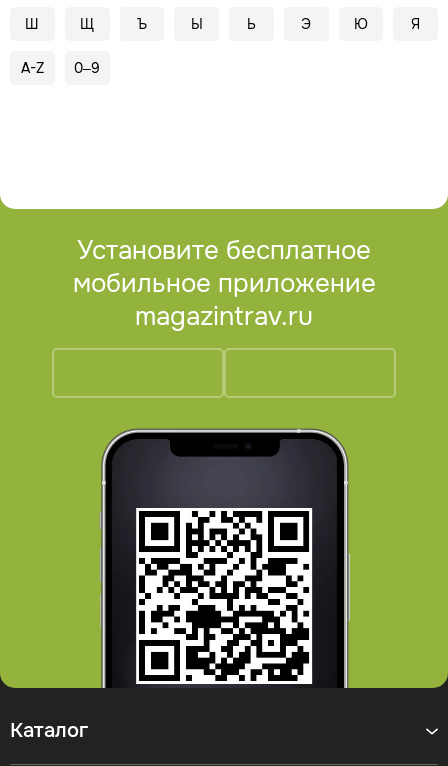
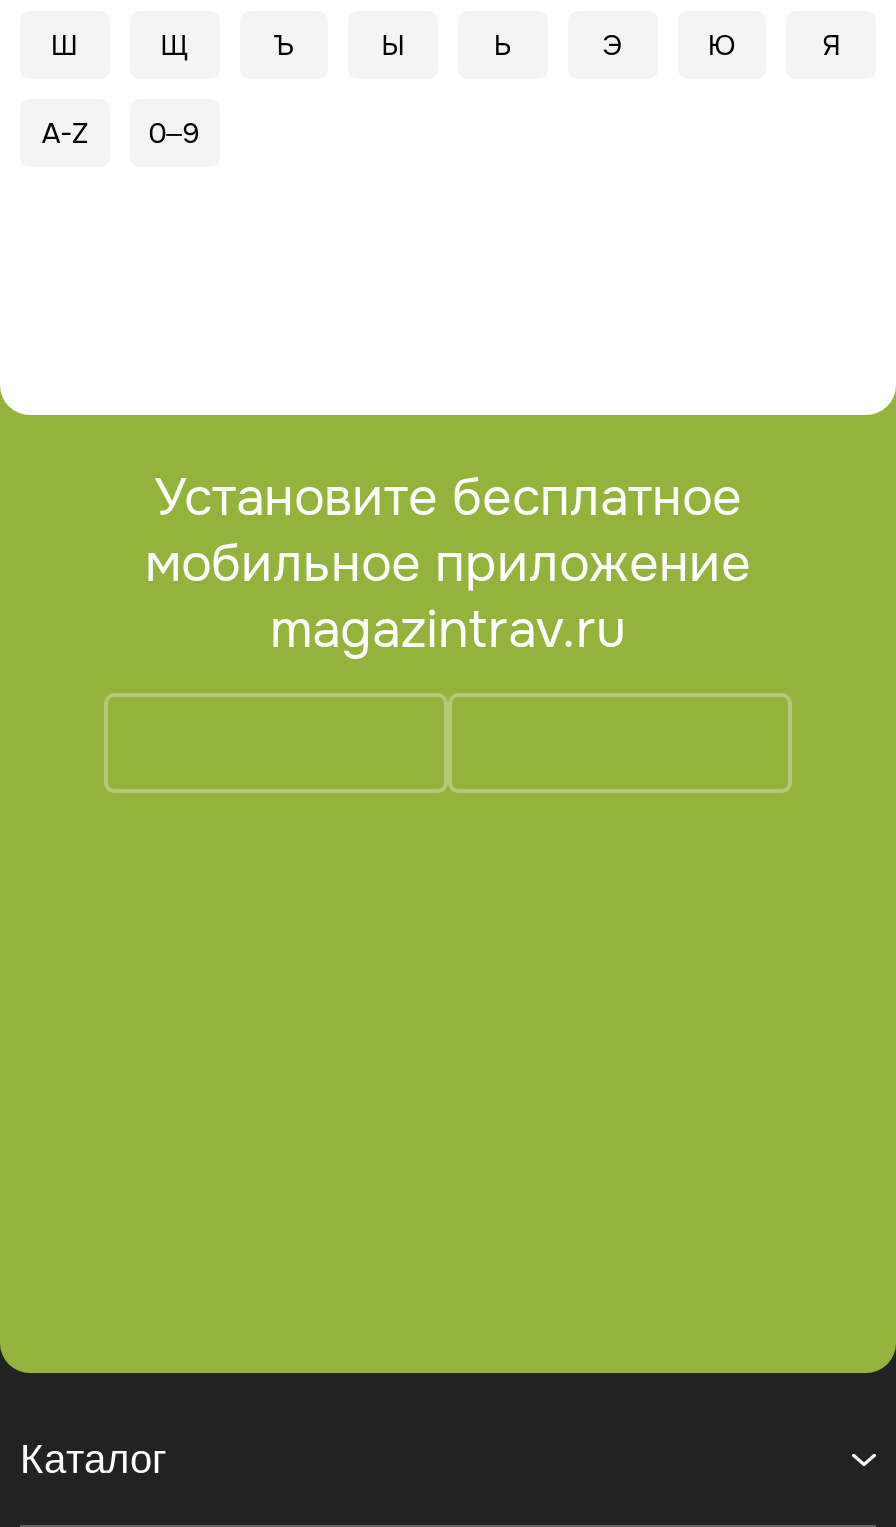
- [image]
